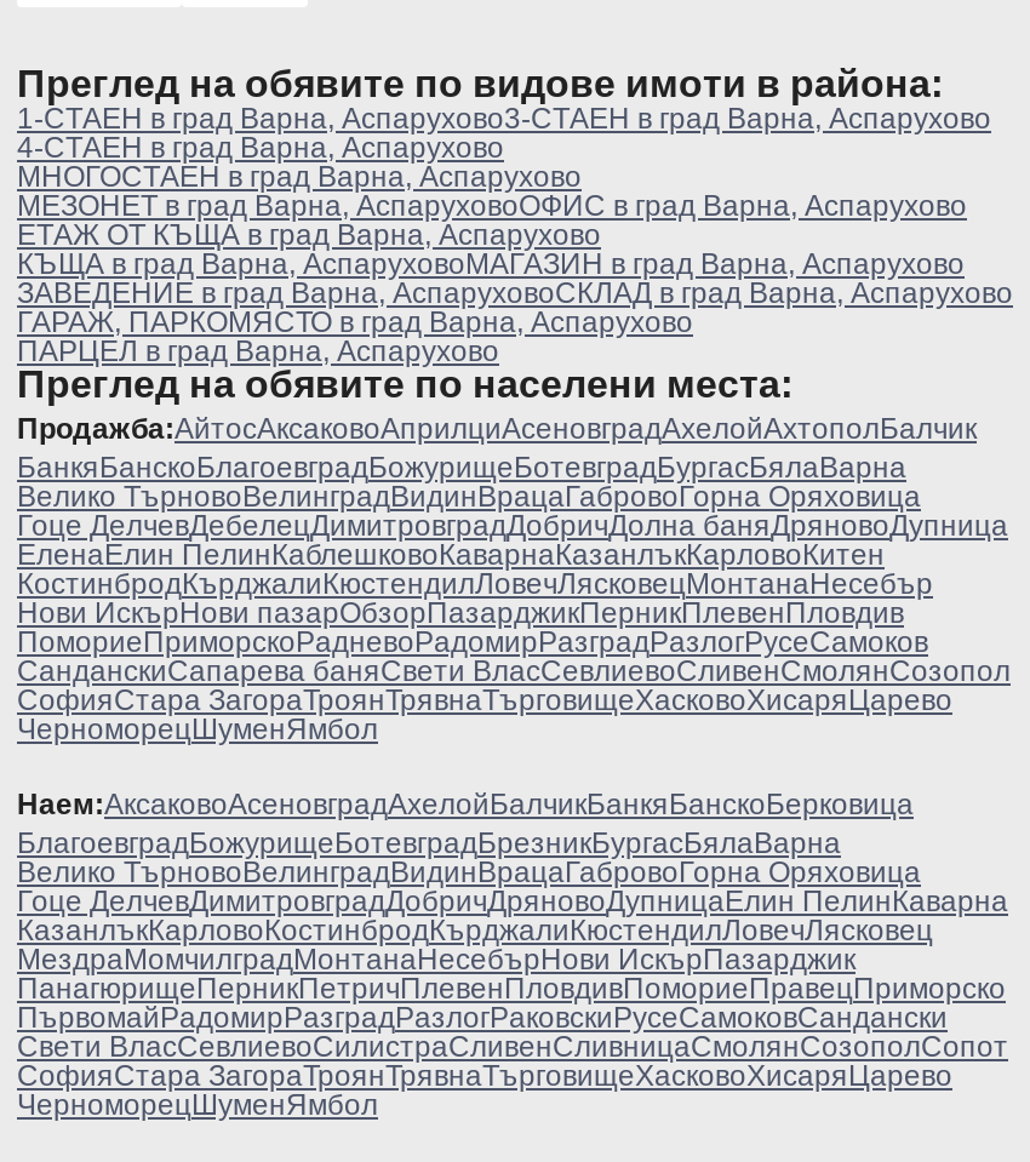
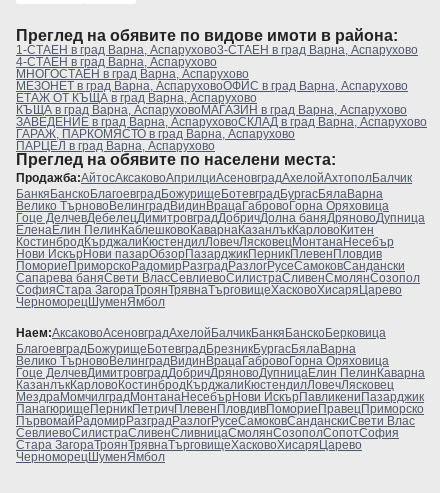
- ПомориеПриморскоРадневоРадомирРазградРазлогРусеСамоков
+ ПомориеПриморскоРадомирРазградРазлогРусеСамоковСандански

- СанданскиСапарева баняСвети ВласСевлиевоСливенСмолянСозопол
+ Сапарева баняСвети ВласСевлиевоСилистраСливенСмолянСозопол

- МездраМомчилградМонтанаНесебърНови ИскърПазарджик
+ МездраМомчилградМонтанаНесебърНови ИскърПавликениПазарджик

- ПървомайРадомирРазградРазлогРаковскиРусеСамоковСандански
- Свети ВласСевлиевоСилистраСливенСливницаСмолянСозополСопот
- СофияСтара ЗагораТроянТрявнаТърговищеХасковоХисаряЦарево
+ ПървомайРадомирРазградРазлогРусеСамоковСанданскиСвети Влас
+ СевлиевоСилистраСливенСливницаСмолянСозополСопотСофия
+ Стара ЗагораТроянТрявнаТърговищеХасковоХисаряЦарево
